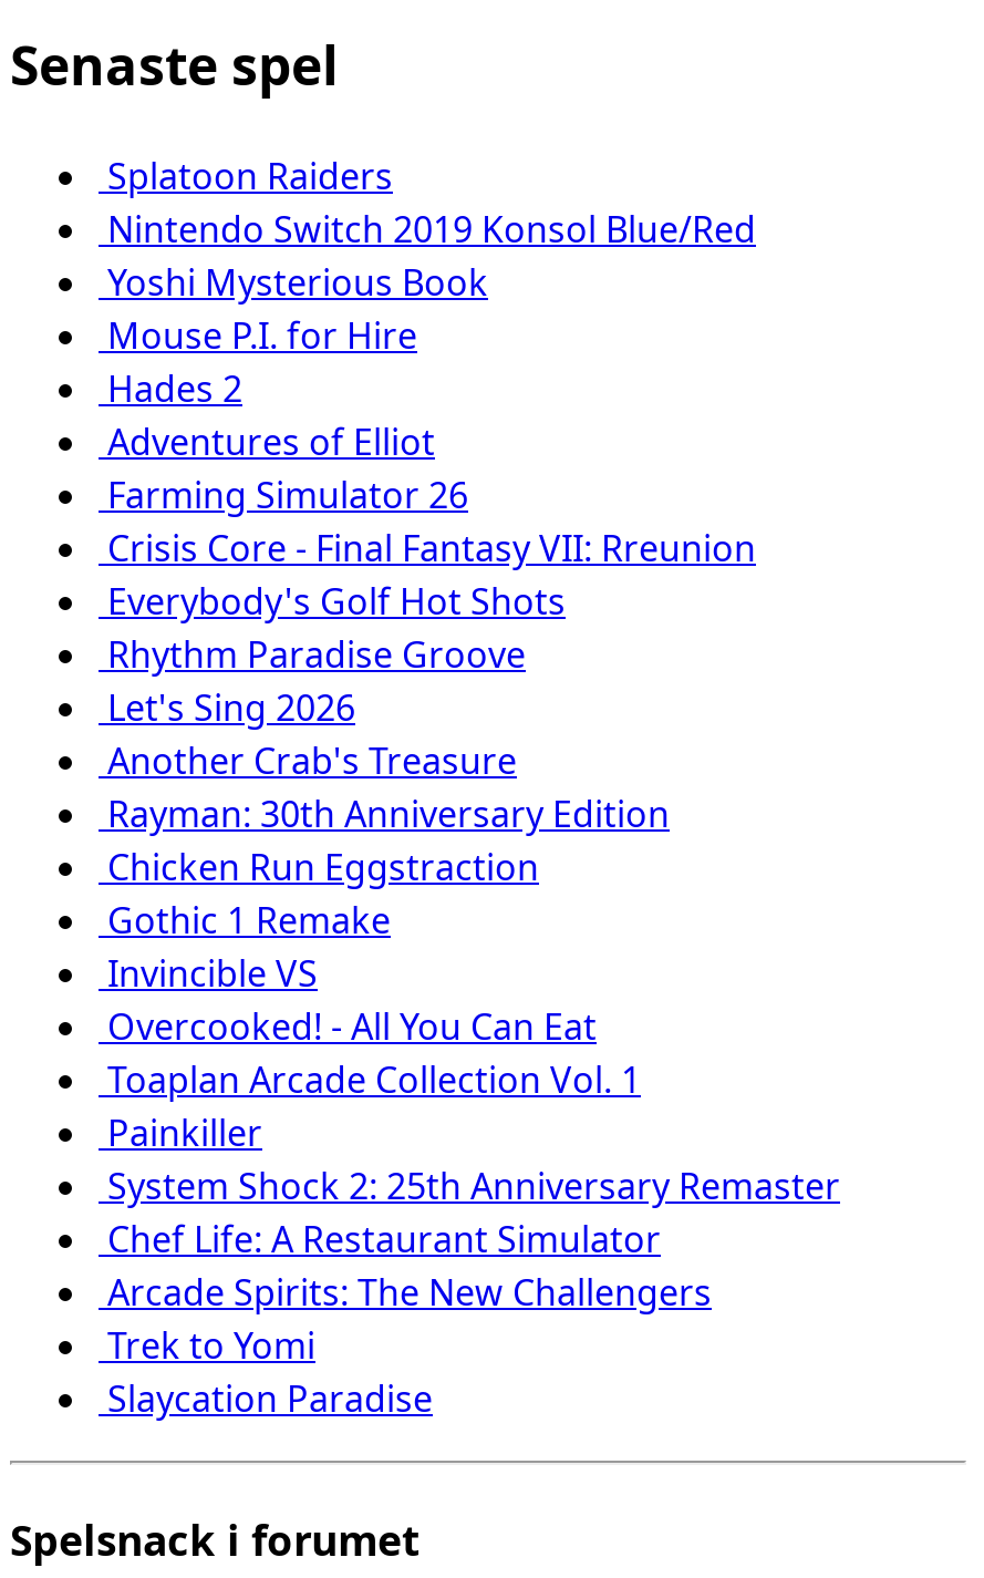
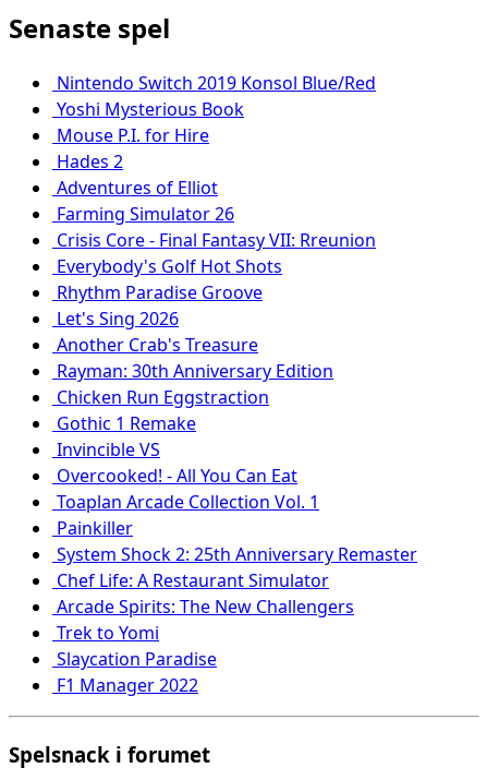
- Splatoon Raiders

moved up: Nintendo Switch 2019 Konsol Blue/Red | Yoshi Mysterious Book | Mouse P.I. for Hire | ... | Trek to Yomi | Slaycation Paradise

+ F1 Manager 2022
